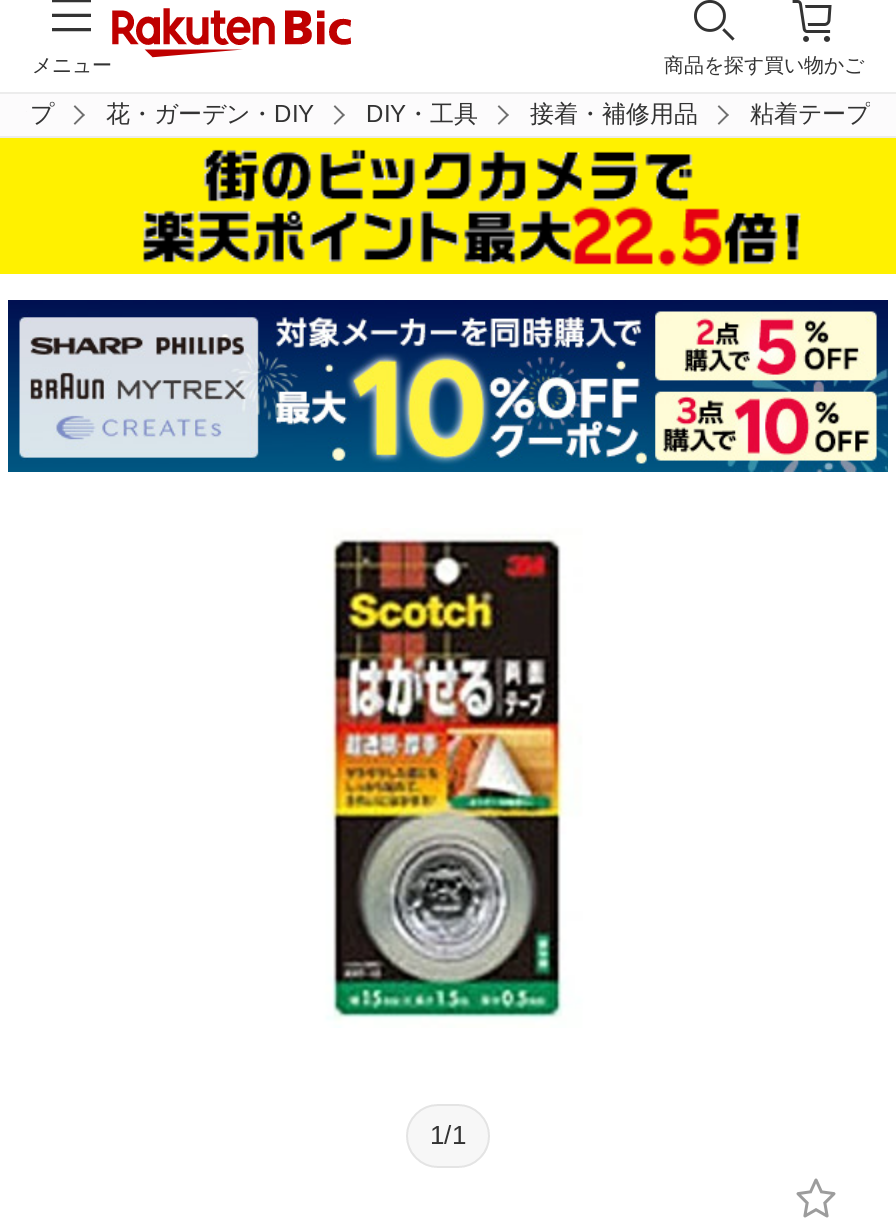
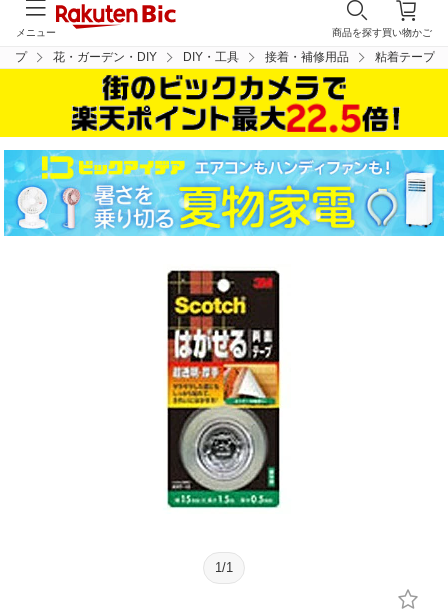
- [image]
+ [image]
